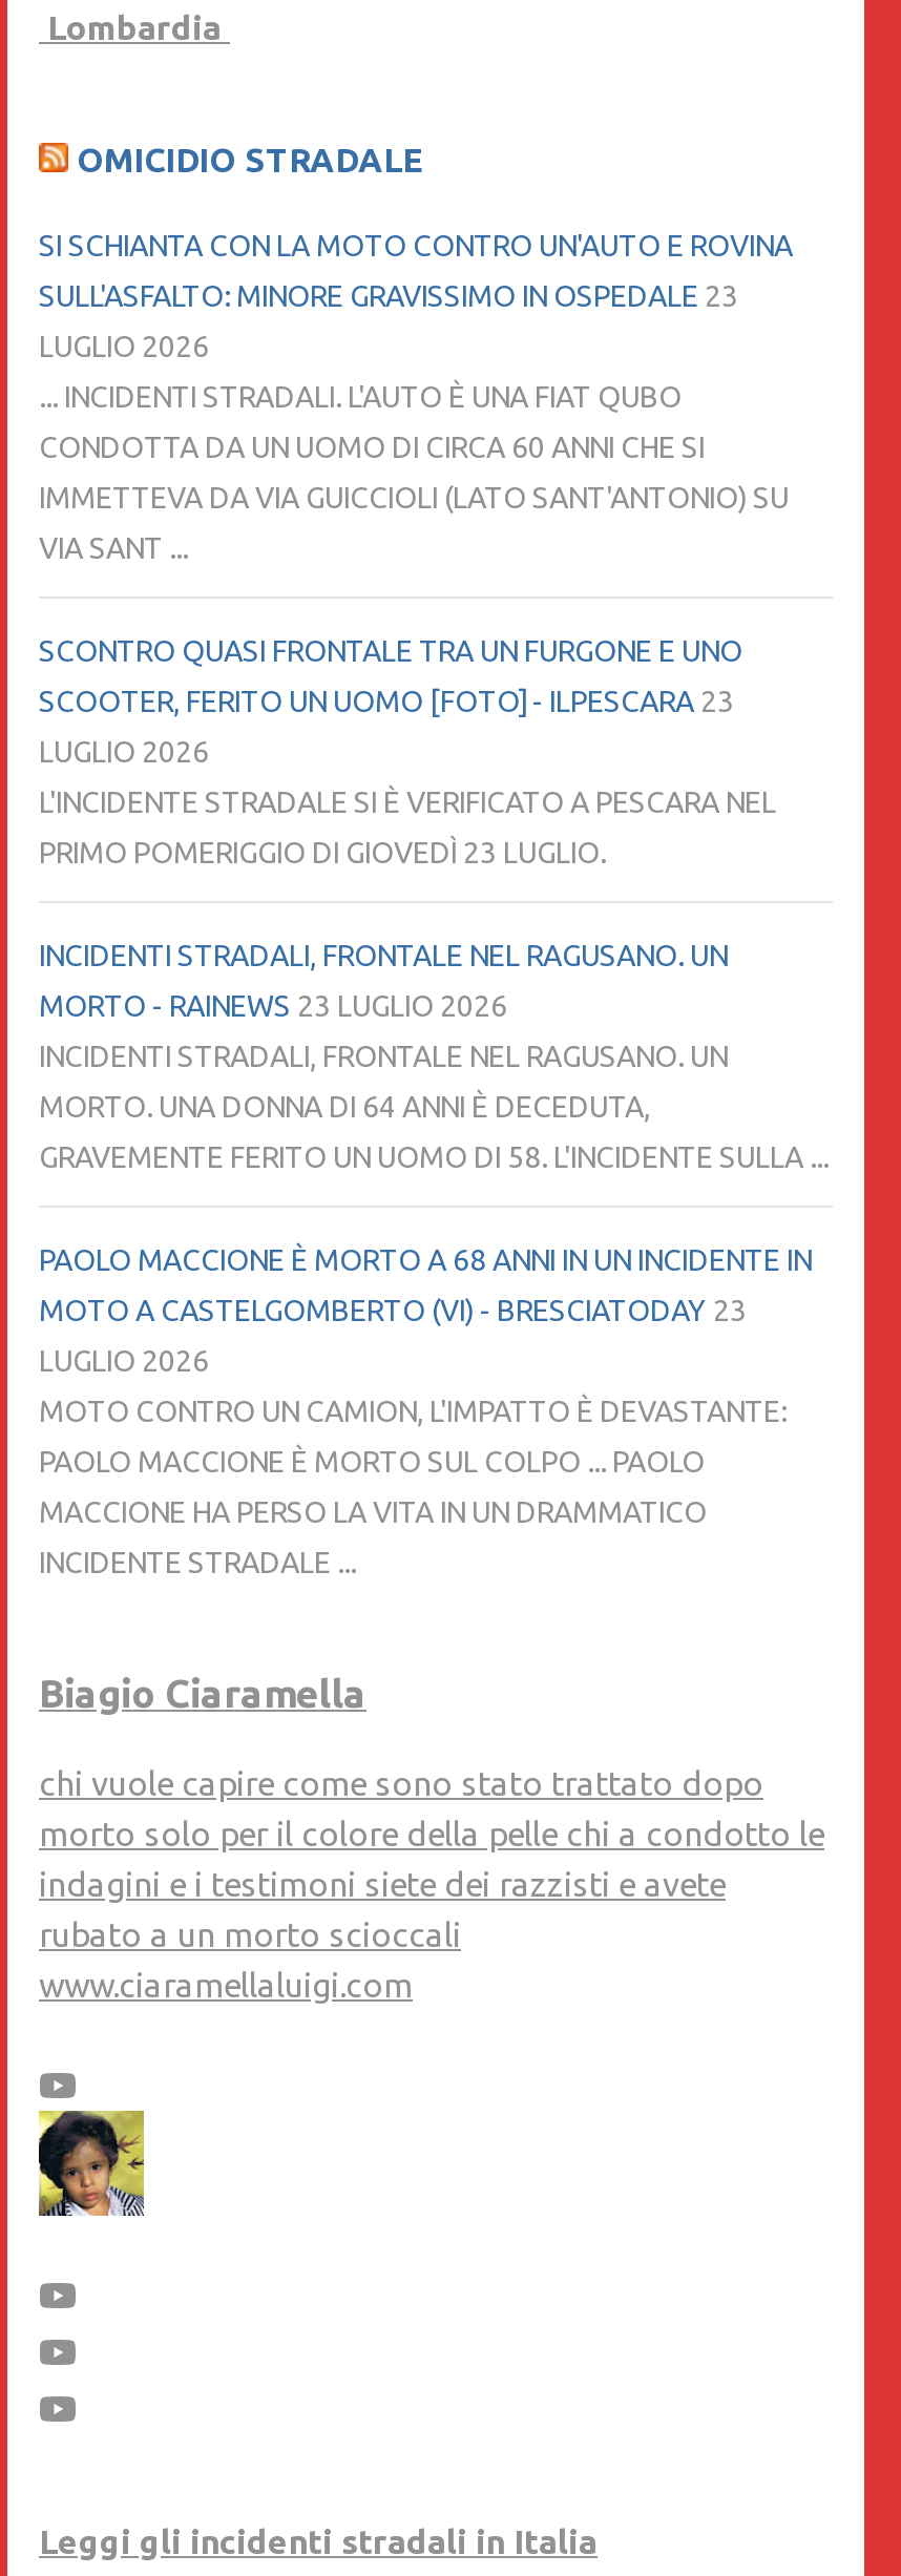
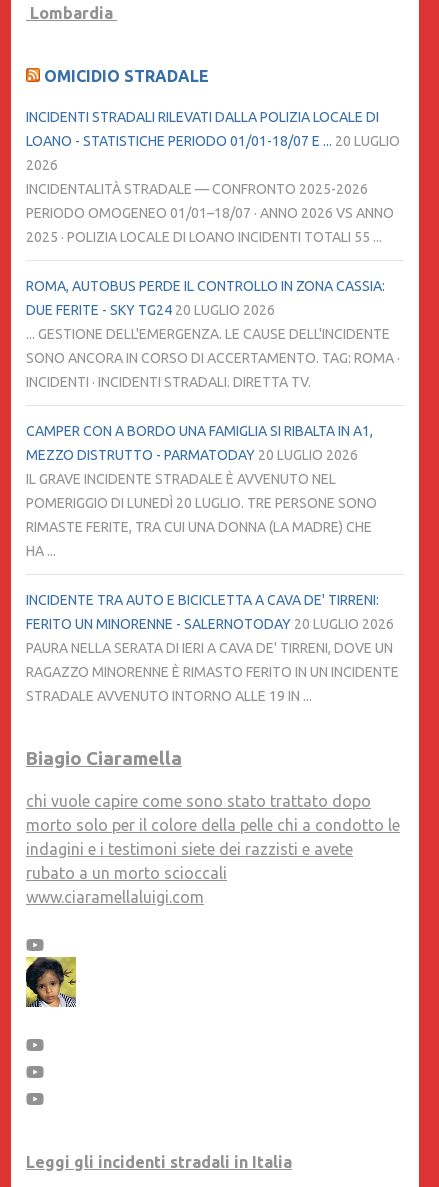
- SI SCHIANTA CON LA MOTO CONTRO UN'AUTO E ROVINA
- SULL'ASFALTO: MINORE GRAVISSIMO IN OSPEDALE 23
- LUGLIO 2026
- ... INCIDENTI STRADALI. L'AUTO È UNA FIAT QUBO
- CONDOTTA DA UN UOMO DI CIRCA 60 ANNI CHE SI
- IMMETTEVA DA VIA GUICCIOLI (LATO SANT'ANTONIO) SU
- VIA SANT ...
- SCONTRO QUASI FRONTALE TRA UN FURGONE E UNO
- SCOOTER, FERITO UN UOMO [FOTO] - ILPESCARA 23
- LUGLIO 2026
- L'INCIDENTE STRADALE SI È VERIFICATO A PESCARA NEL
- PRIMO POMERIGGIO DI GIOVEDÌ 23 LUGLIO.
- INCIDENTI STRADALI, FRONTALE NEL RAGUSANO. UN
- MORTO - RAINEWS 23 LUGLIO 2026
- INCIDENTI STRADALI, FRONTALE NEL RAGUSANO. UN
- MORTO. UNA DONNA DI 64 ANNI È DECEDUTA,
- GRAVEMENTE FERITO UN UOMO DI 58. L'INCIDENTE SULLA ...
- PAOLO MACCIONE È MORTO A 68 ANNI IN UN INCIDENTE IN
- MOTO A CASTELGOMBERTO (VI) - BRESCIATODAY 23
- LUGLIO 2026
- MOTO CONTRO UN CAMION, L'IMPATTO È DEVASTANTE:
- PAOLO MACCIONE È MORTO SUL COLPO ... PAOLO
- MACCIONE HA PERSO LA VITA IN UN DRAMMATICO
- INCIDENTE STRADALE ...
+ INCIDENTI STRADALI RILEVATI DALLA POLIZIA LOCALE DI
+ LOANO - STATISTICHE PERIODO 01/01-18/07 E ... 20 LUGLIO
+ 2026
+ INCIDENTALITÀ STRADALE — CONFRONTO 2025-2026
+ PERIODO OMOGENEO 01/01–18/07 · ANNO 2026 VS ANNO
+ 2025 · POLIZIA LOCALE DI LOANO INCIDENTI TOTALI 55 ...
+ ROMA, AUTOBUS PERDE IL CONTROLLO IN ZONA CASSIA:
+ DUE FERITE - SKY TG24 20 LUGLIO 2026
+ ... GESTIONE DELL'EMERGENZA. LE CAUSE DELL'INCIDENTE
+ SONO ANCORA IN CORSO DI ACCERTAMENTO. TAG: ROMA ·
+ INCIDENTI · INCIDENTI STRADALI. DIRETTA TV.
+ CAMPER CON A BORDO UNA FAMIGLIA SI RIBALTA IN A1,
+ MEZZO DISTRUTTO - PARMATODAY 20 LUGLIO 2026
+ IL GRAVE INCIDENTE STRADALE È AVVENUTO NEL
+ POMERIGGIO DI LUNEDÌ 20 LUGLIO. TRE PERSONE SONO
+ RIMASTE FERITE, TRA CUI UNA DONNA (LA MADRE) CHE
+ HA ...
+ INCIDENTE TRA AUTO E BICICLETTA A CAVA DE' TIRRENI:
+ FERITO UN MINORENNE - SALERNOTODAY 20 LUGLIO 2026
+ PAURA NELLA SERATA DI IERI A CAVA DE' TIRRENI, DOVE UN
+ RAGAZZO MINORENNE È RIMASTO FERITO IN UN INCIDENTE
+ STRADALE AVVENUTO INTORNO ALLE 19 IN ...
